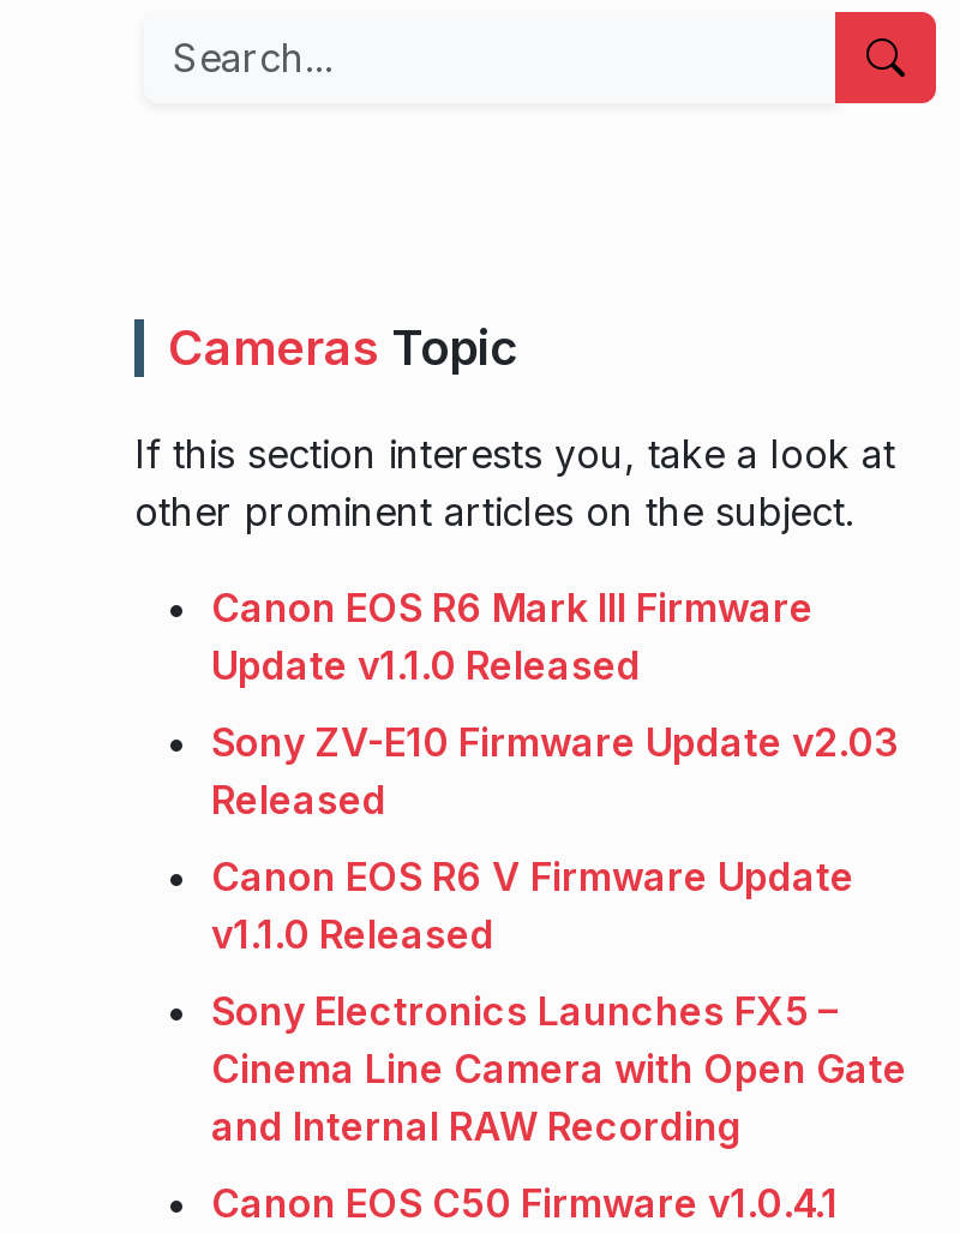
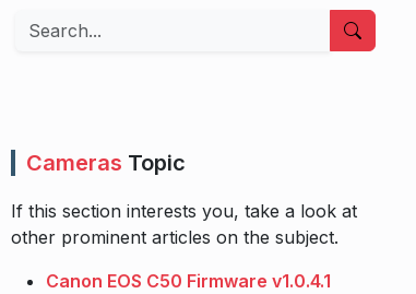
- Canon EOS R6 Mark III Firmware
- Update v1.1.0 Released
- Sony ZV-E10 Firmware Update v2.03
- Released
- Canon EOS R6 V Firmware Update
- v1.1.0 Released
- Sony Electronics Launches FX5 –
- Cinema Line Camera with Open Gate
- and Internal RAW Recording
